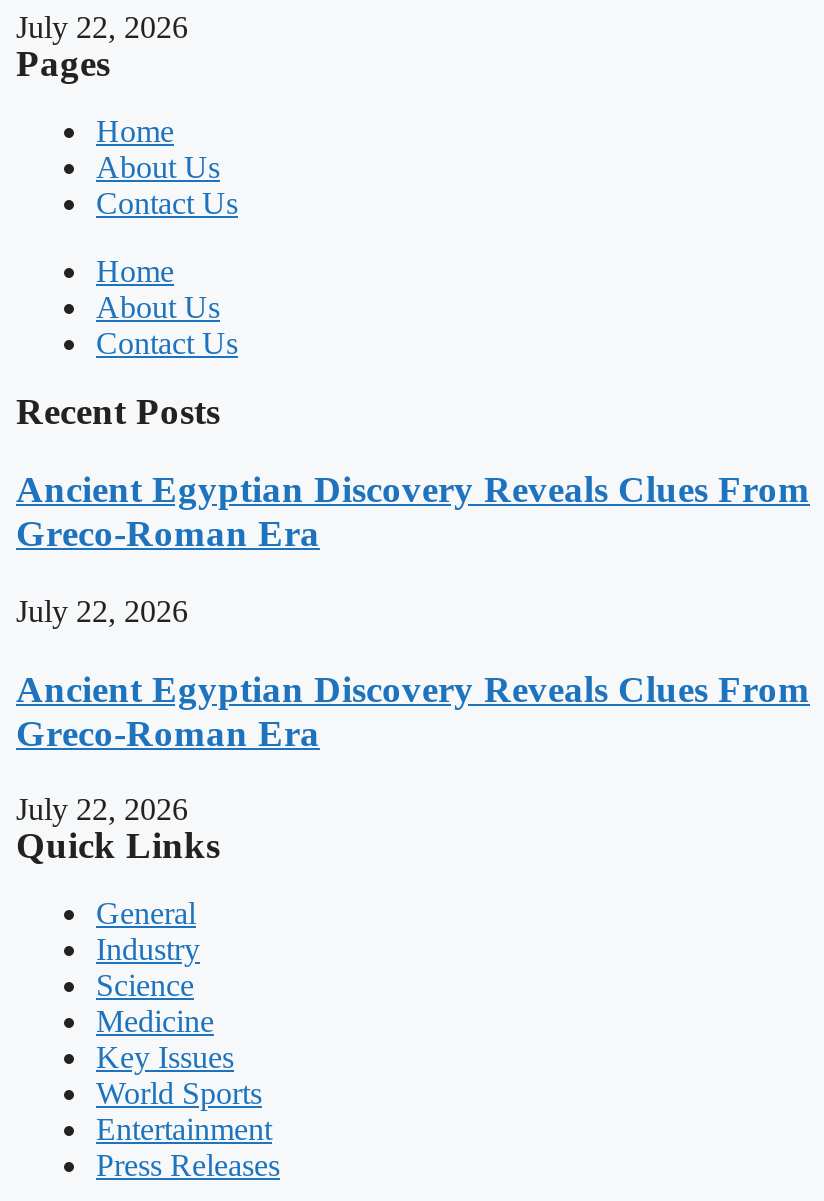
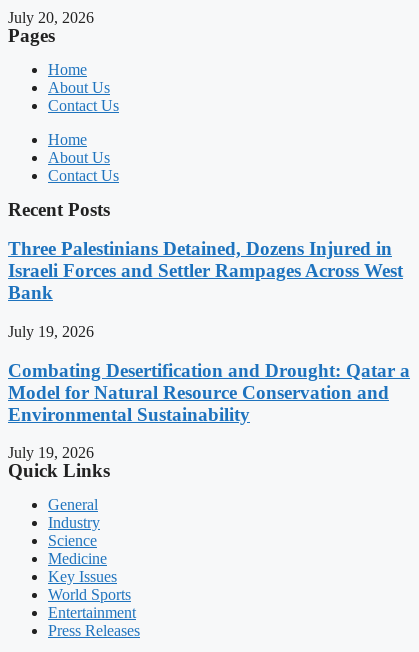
- July 22, 2026
+ July 20, 2026

- Ancient Egyptian Discovery Reveals Clues From
- Greco-Roman Era
+ Three Palestinians Detained, Dozens Injured in
+ Israeli Forces and Settler Rampages Across West
+ Bank

- July 22, 2026
+ July 19, 2026

- Ancient Egyptian Discovery Reveals Clues From
- Greco-Roman Era
+ Combating Desertification and Drought: Qatar a
+ Model for Natural Resource Conservation and
+ Environmental Sustainability

- July 22, 2026
+ July 19, 2026
